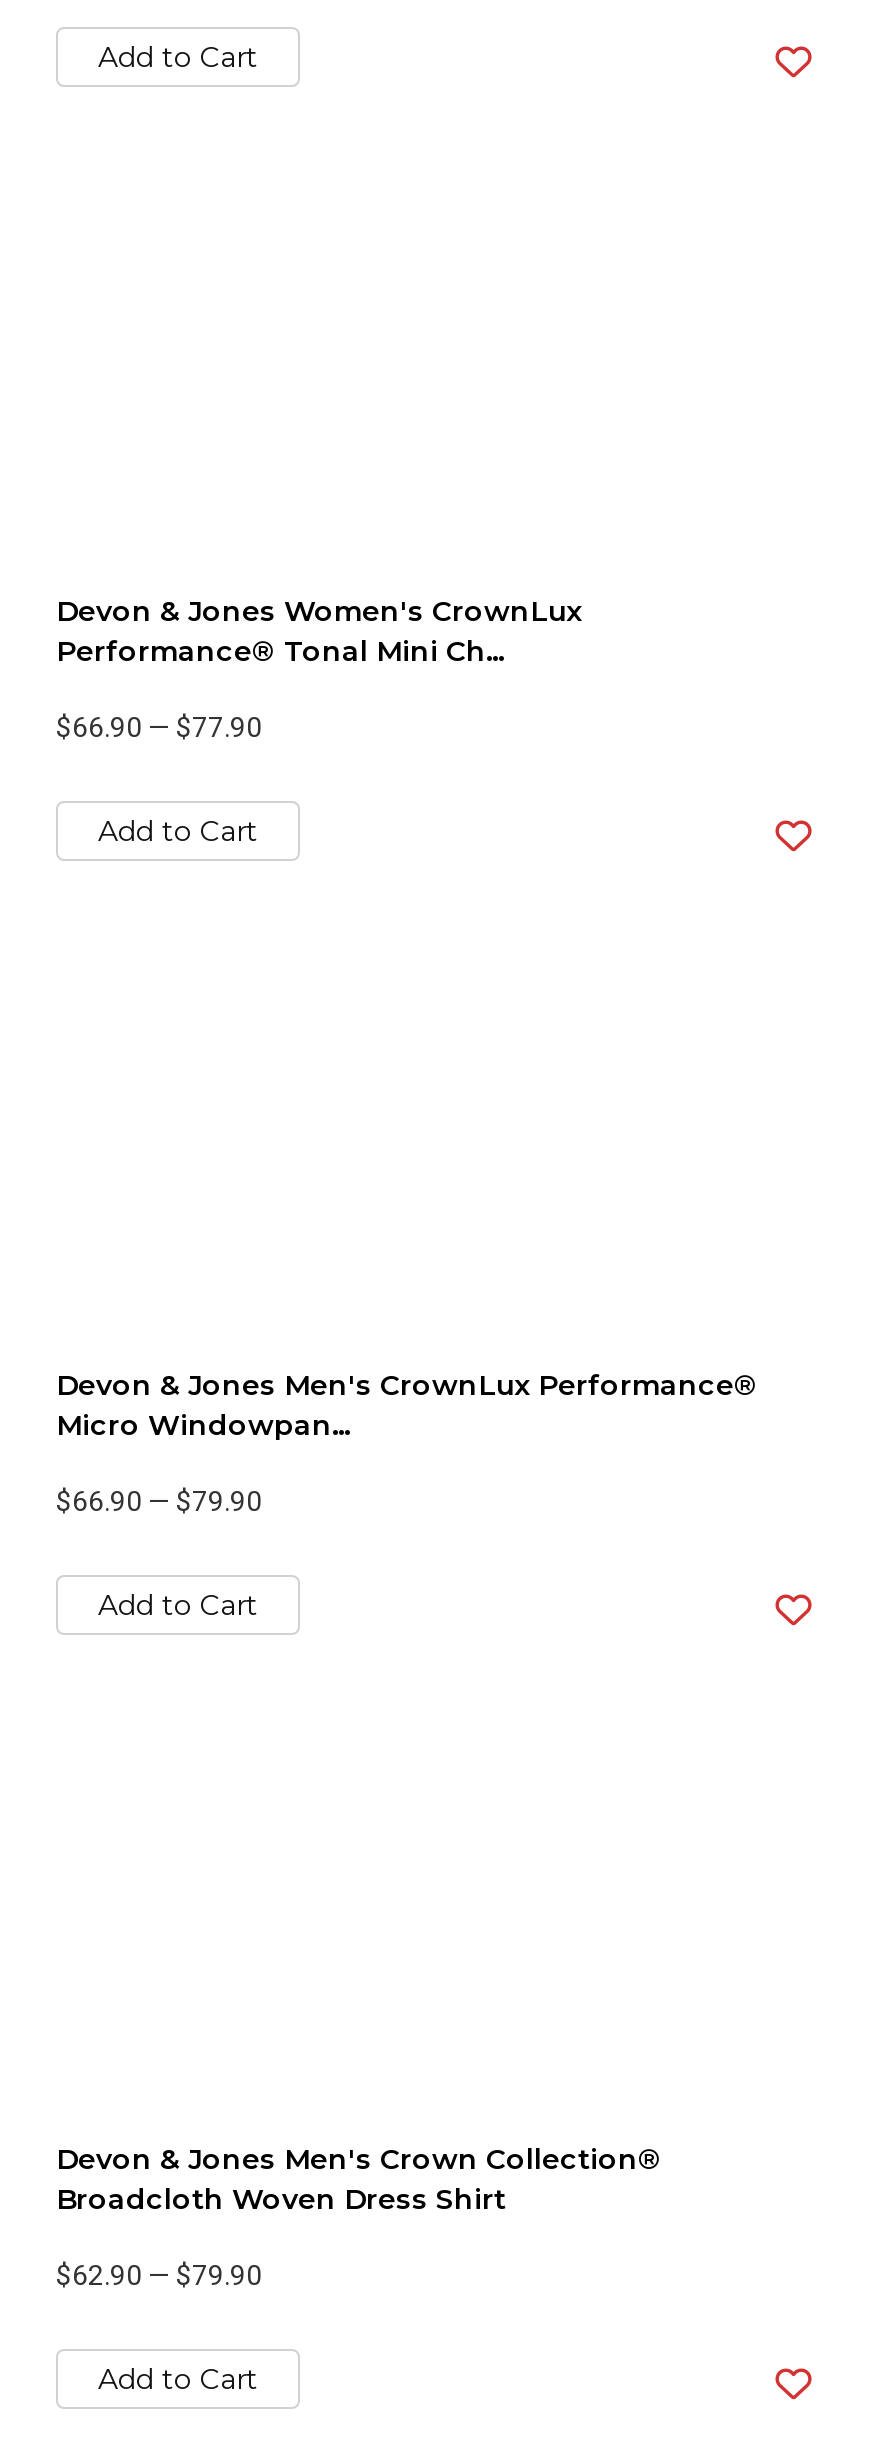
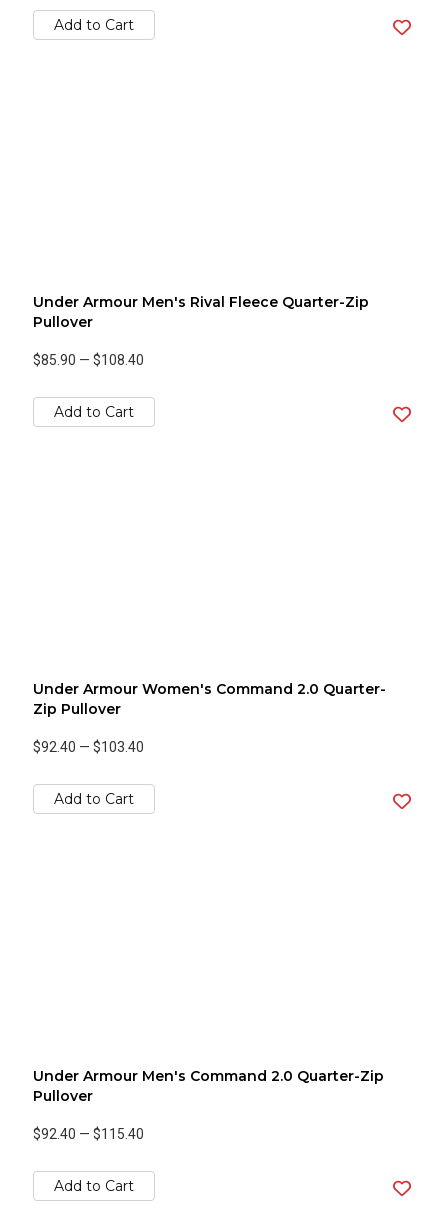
- Devon & Jones Women's CrownLux
- Performance® Tonal Mini Ch...
+ Under Armour Men's Rival Fleece Quarter-Zip
+ Pullover

- $66.90 — $77.90
+ $85.90 — $108.40

- Devon & Jones Men's CrownLux Performance®
- Micro Windowpan...
+ Under Armour Women's Command 2.0 Quarter-
+ Zip Pullover

- $66.90 — $79.90
+ $92.40 — $103.40

- Devon & Jones Men's Crown Collection®
- Broadcloth Woven Dress Shirt
+ Under Armour Men's Command 2.0 Quarter-Zip
+ Pullover

- $62.90 — $79.90
+ $92.40 — $115.40
